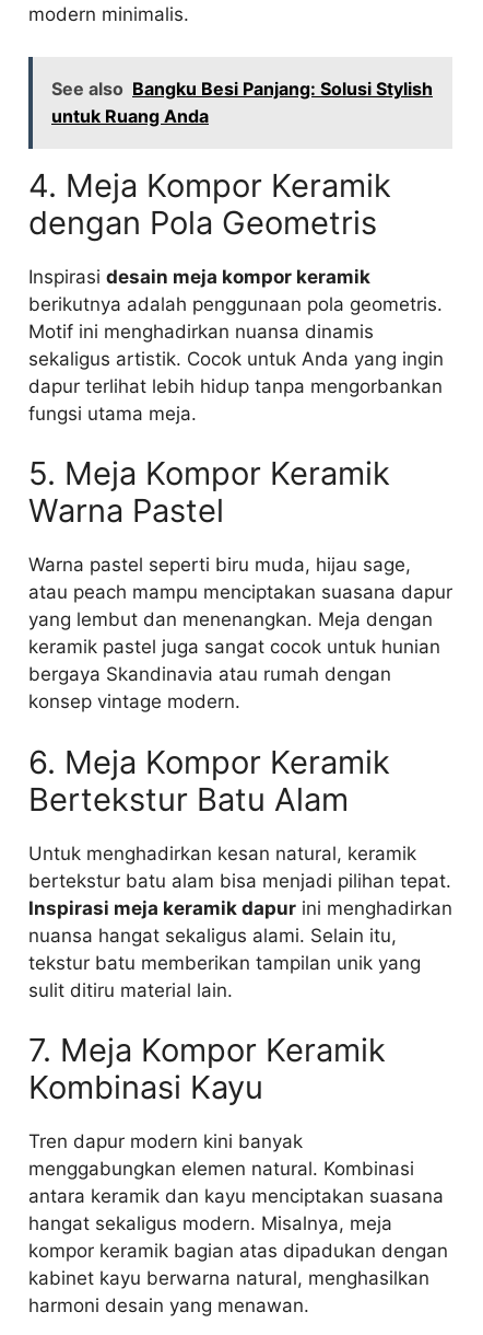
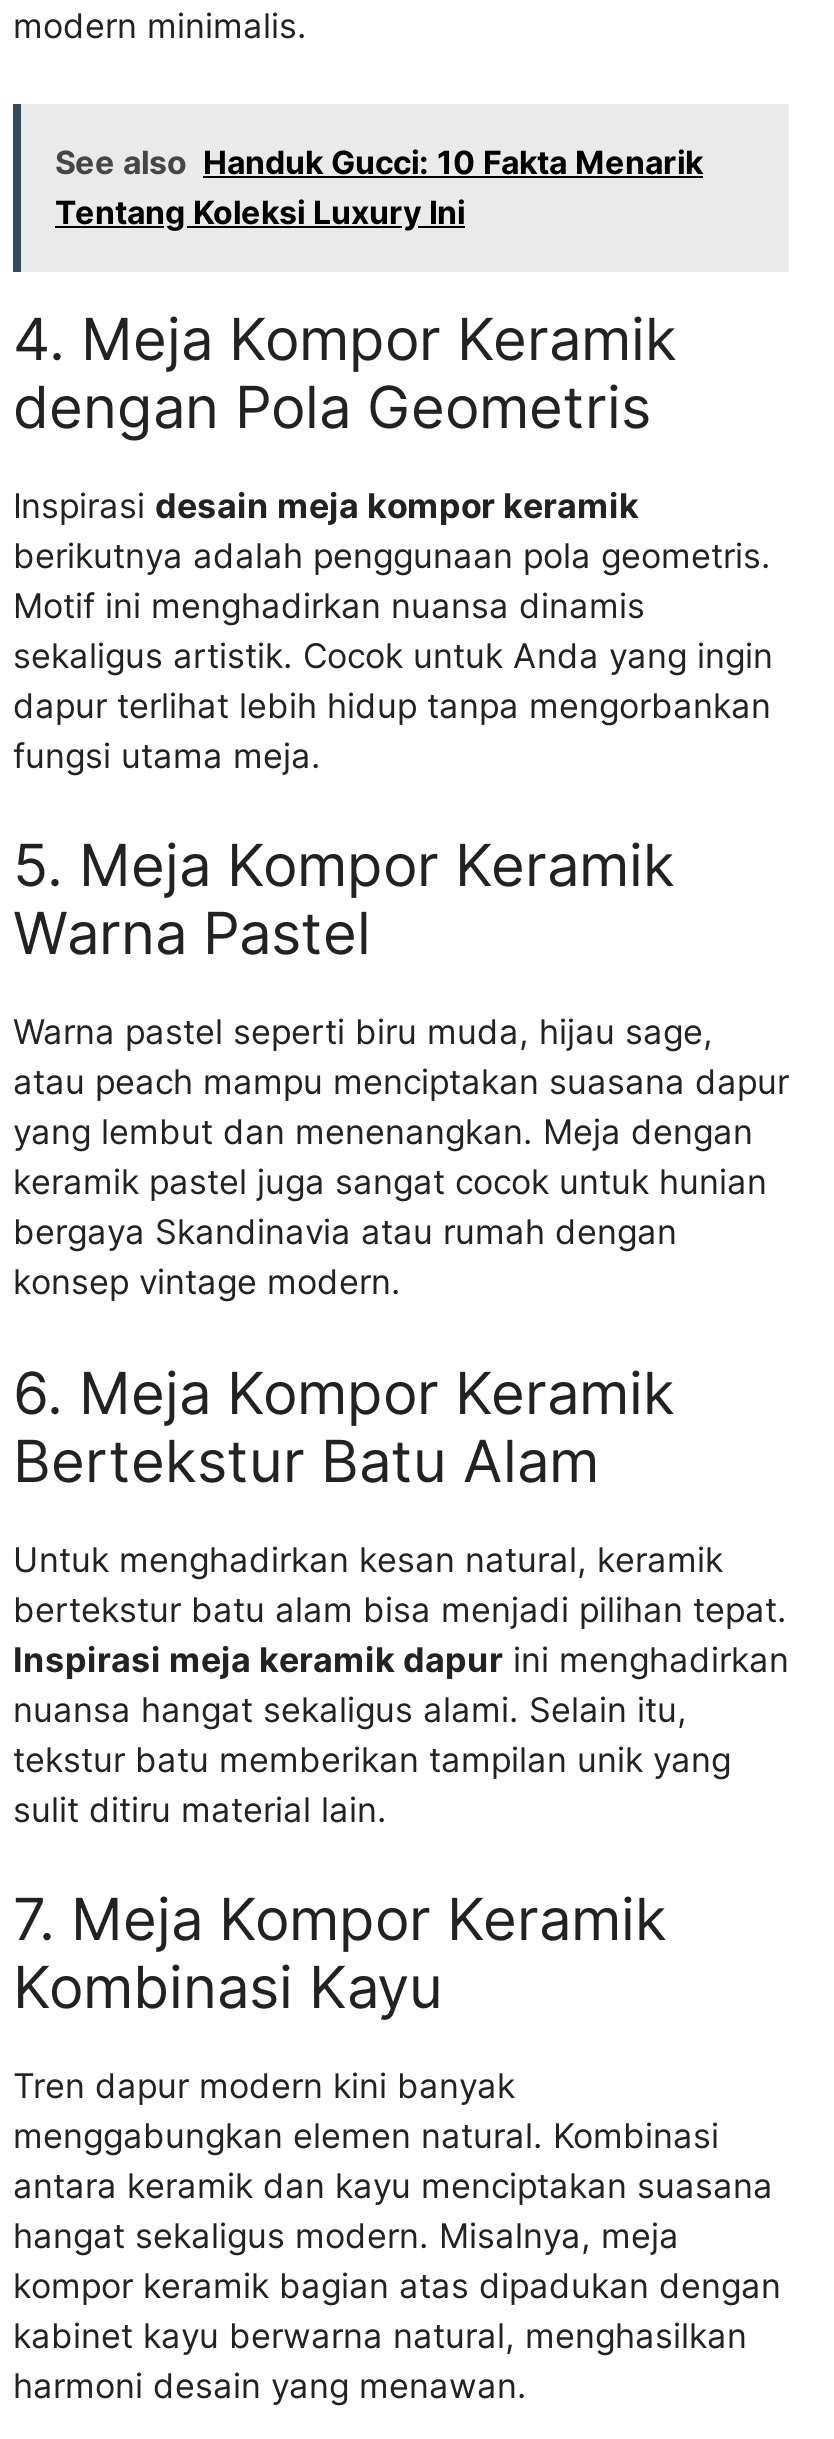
- See also Bangku Besi Panjang: Solusi Stylish
- untuk Ruang Anda
+ See also Handuk Gucci: 10 Fakta Menarik
+ Tentang Koleksi Luxury Ini
